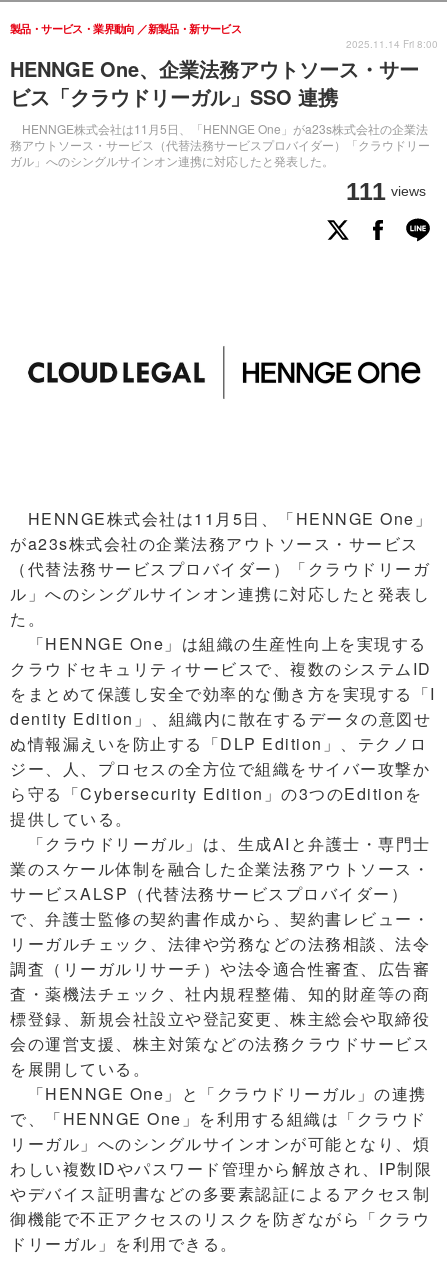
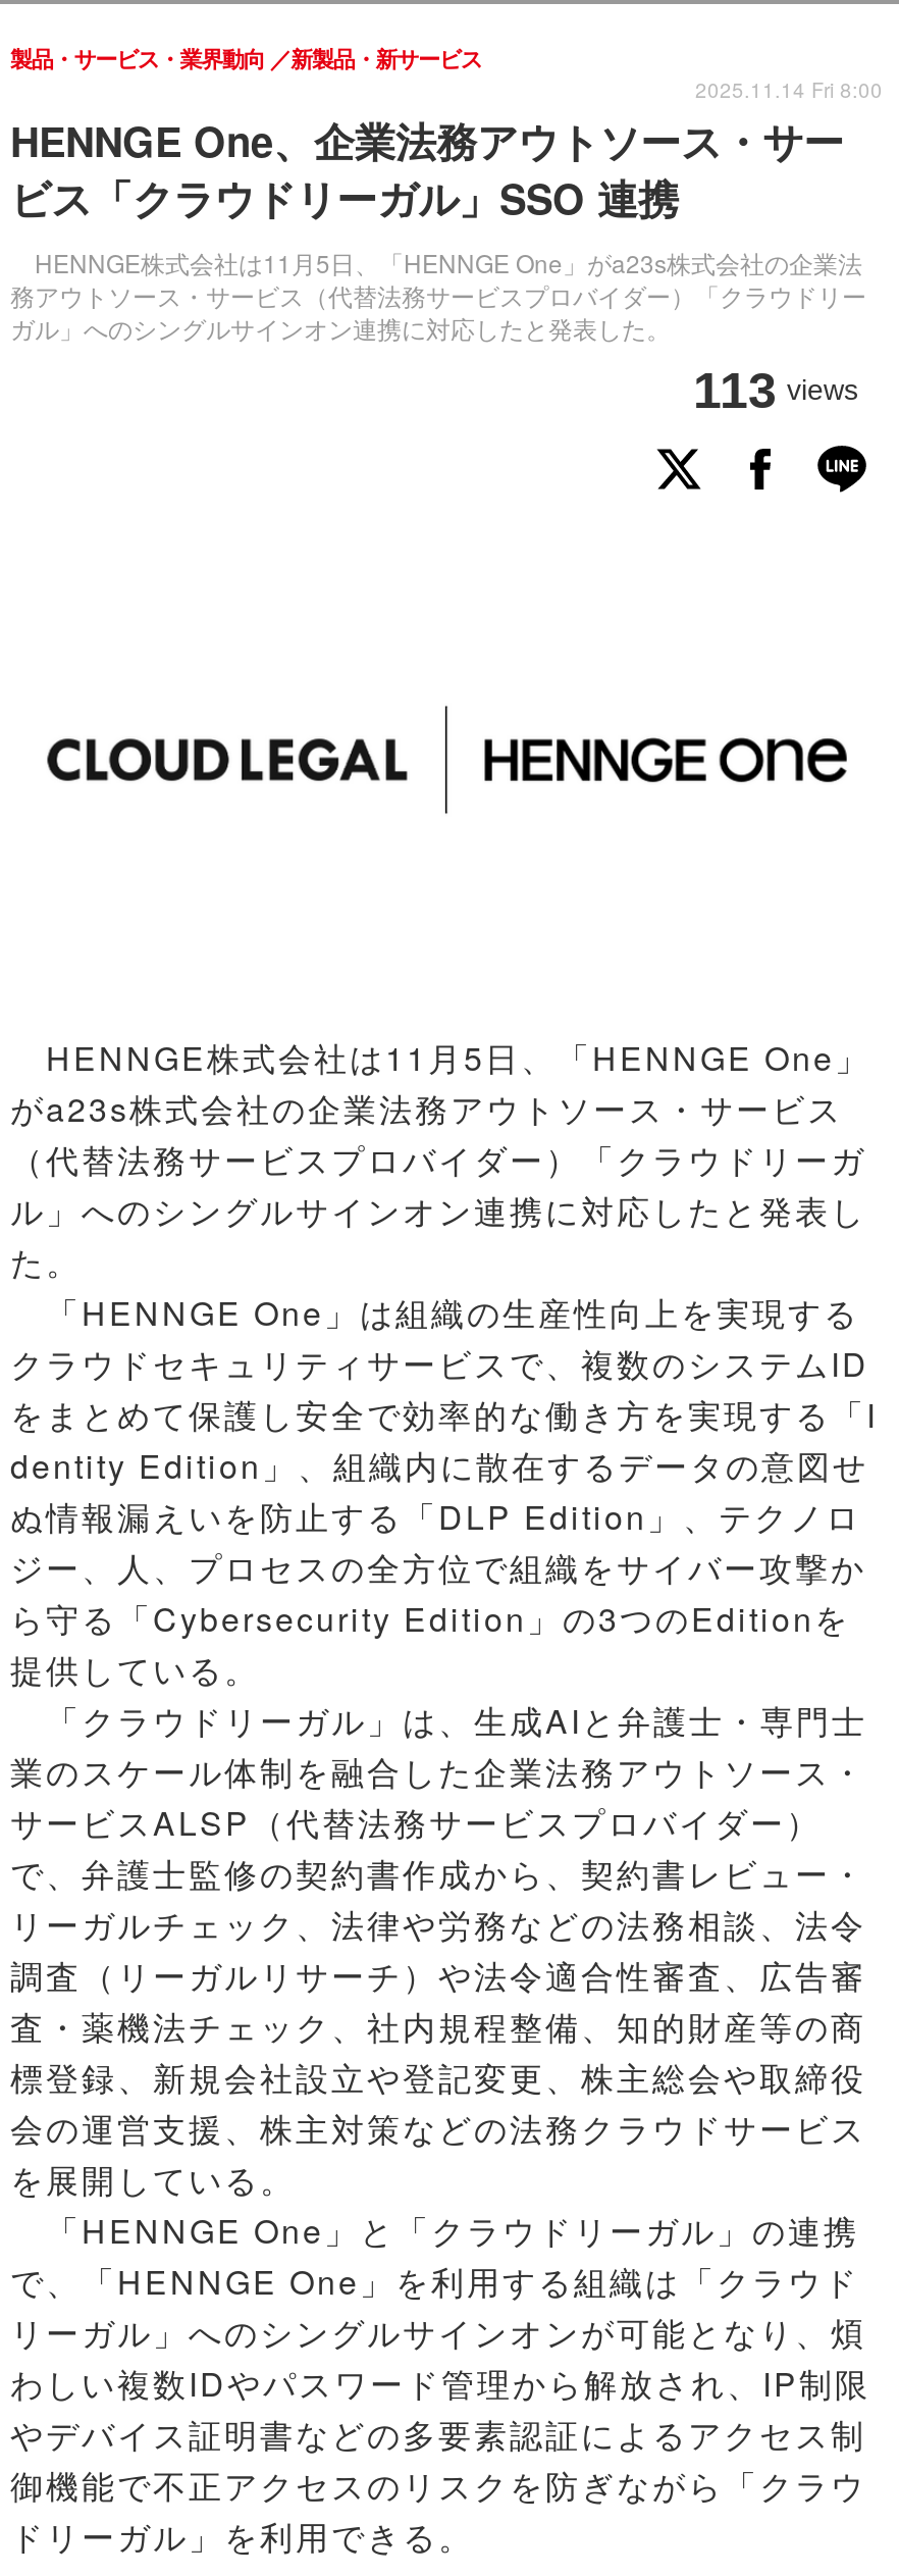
- 111 views
+ 113 views
